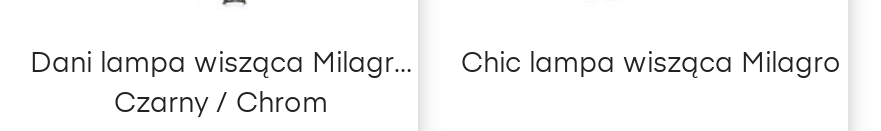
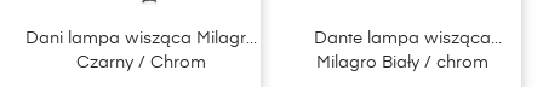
- Chic lampa wisząca Milagro
+ Dante lampa wisząca
+ Milagro Biały / chrom
